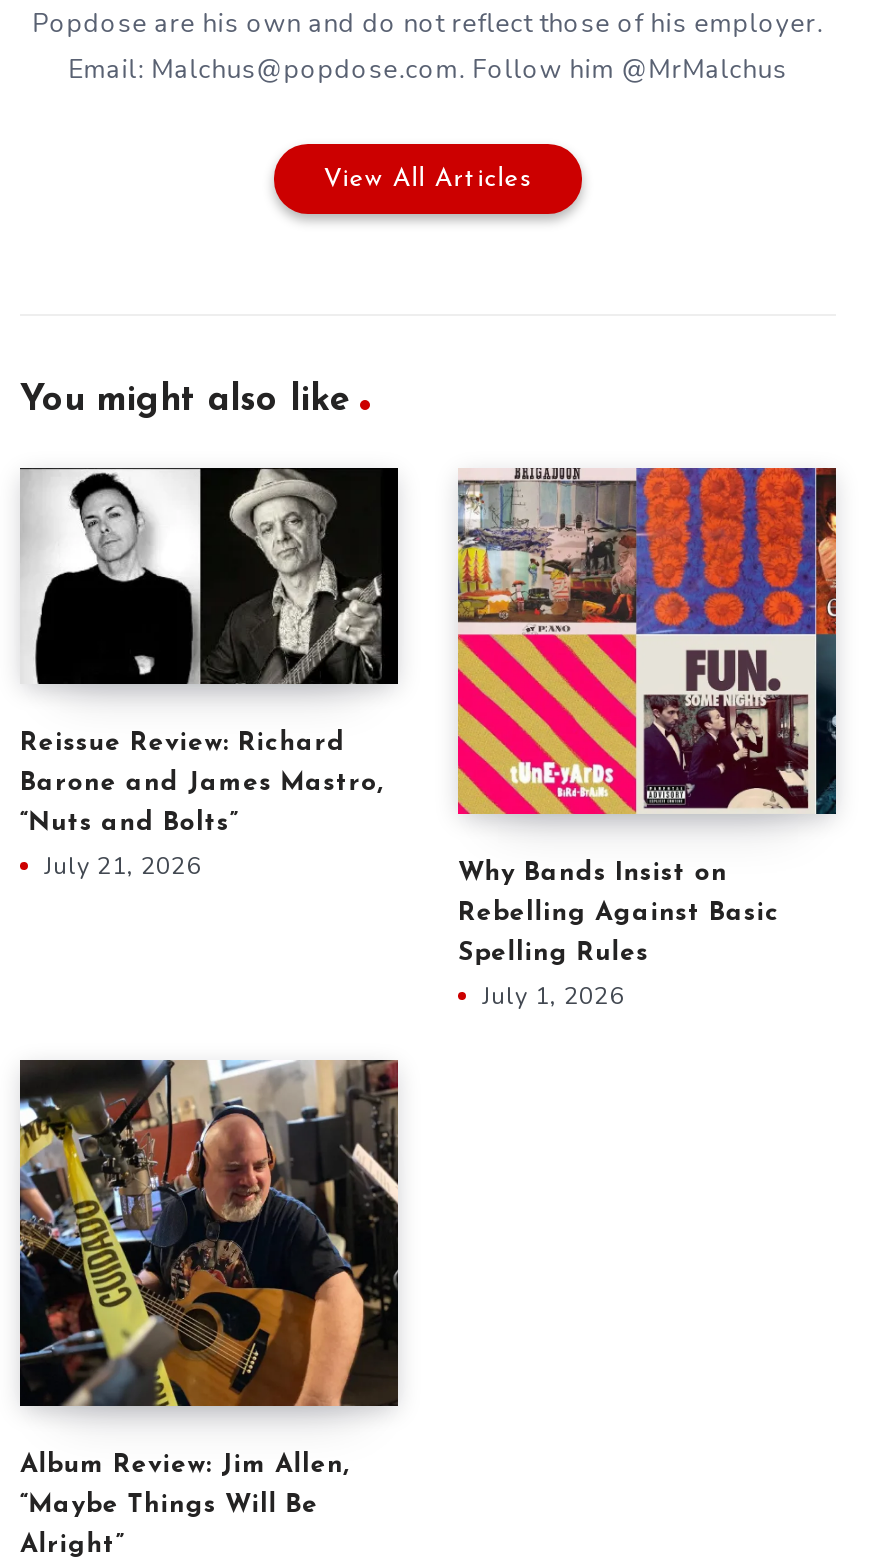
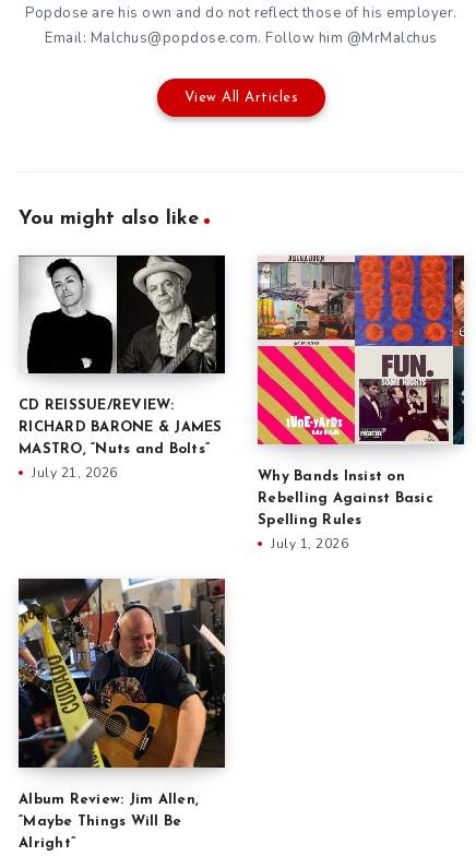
- Reissue Review: Richard
+ CD REISSUE/REVIEW:

- Barone and James Mastro,
+ RICHARD BARONE & JAMES

- “Nuts and Bolts”
+ MASTRO, “Nuts and Bolts”
